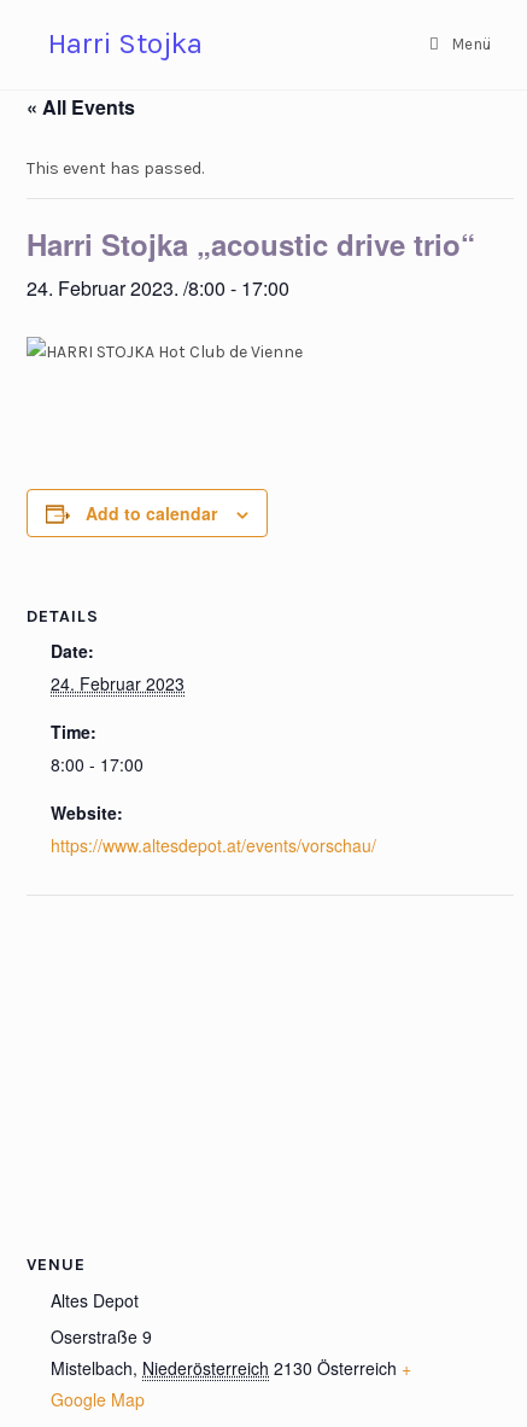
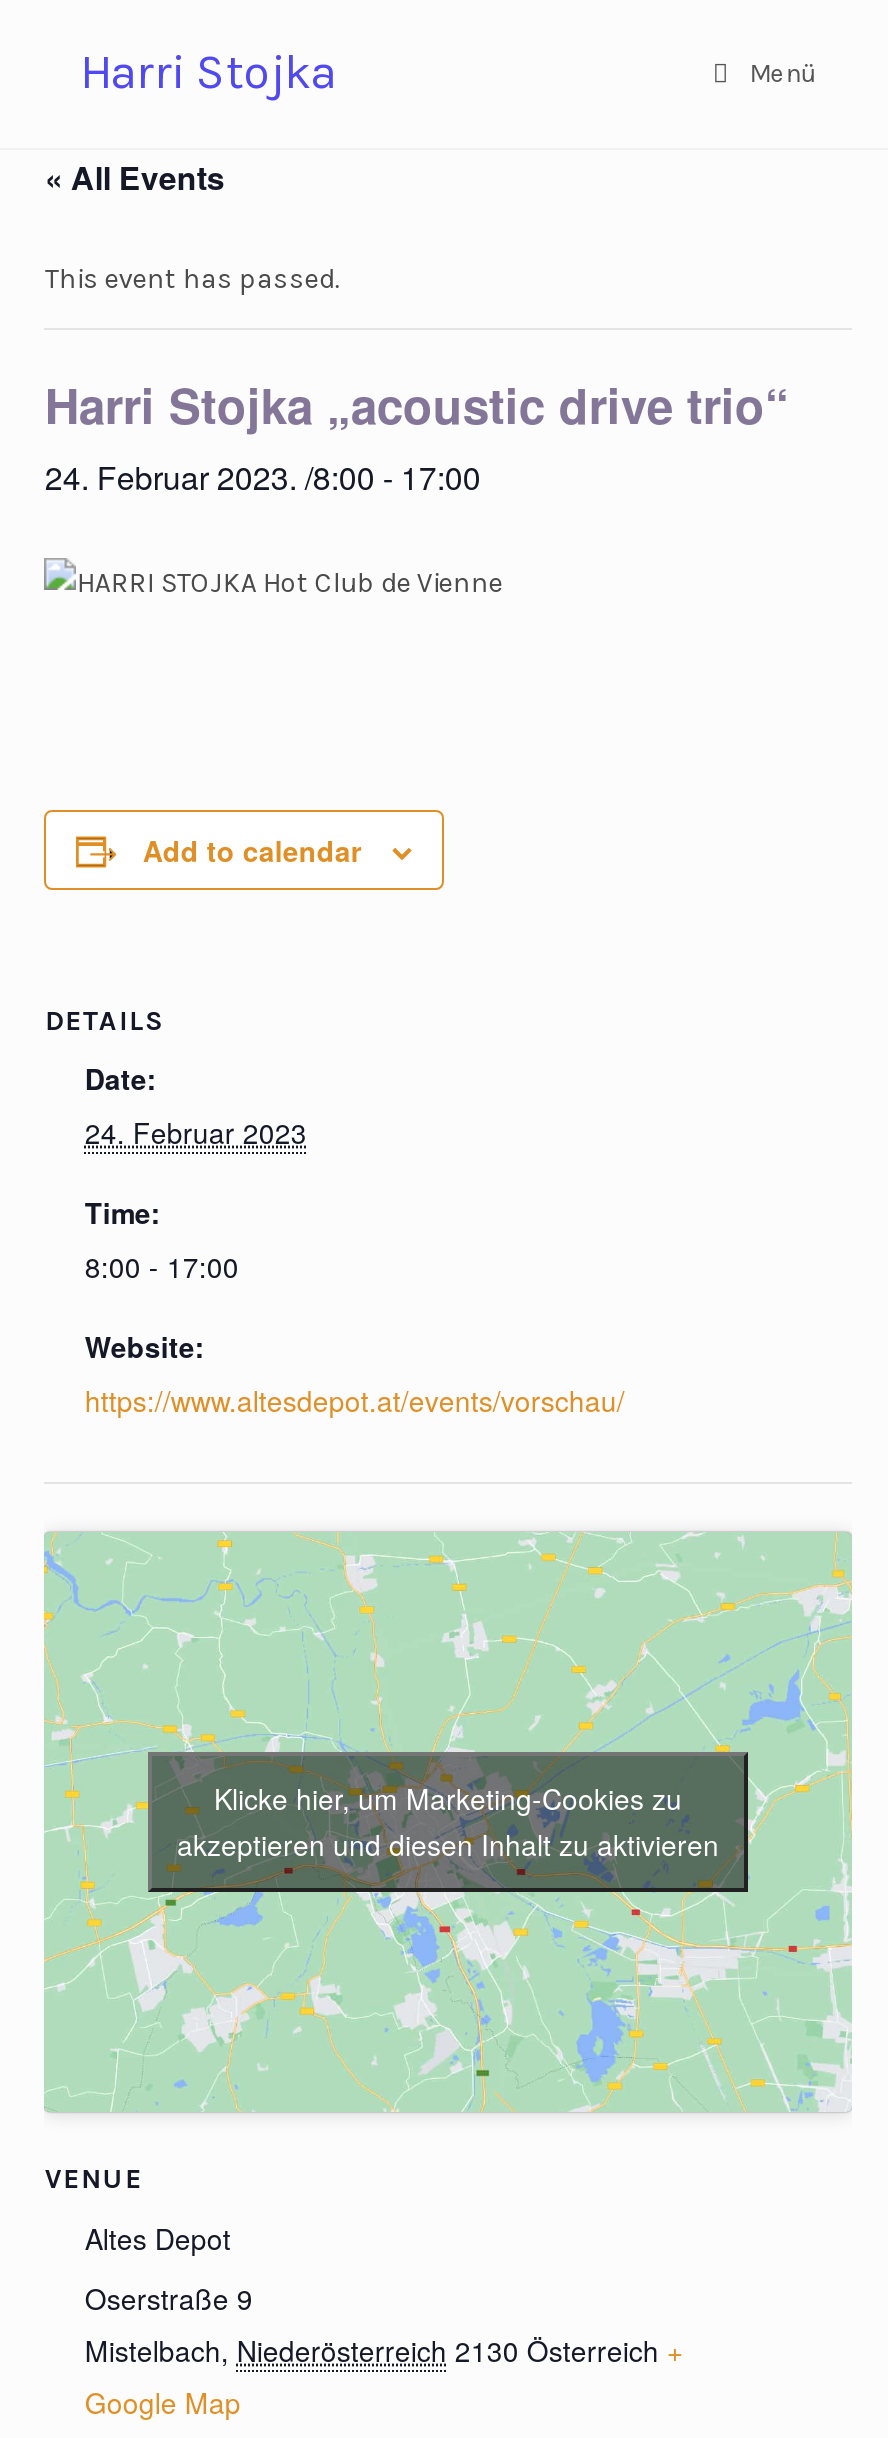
+ [image]
+ Klicke hier, um Marketing-Cookies zu
+ akzeptieren und diesen Inhalt zu aktivieren
